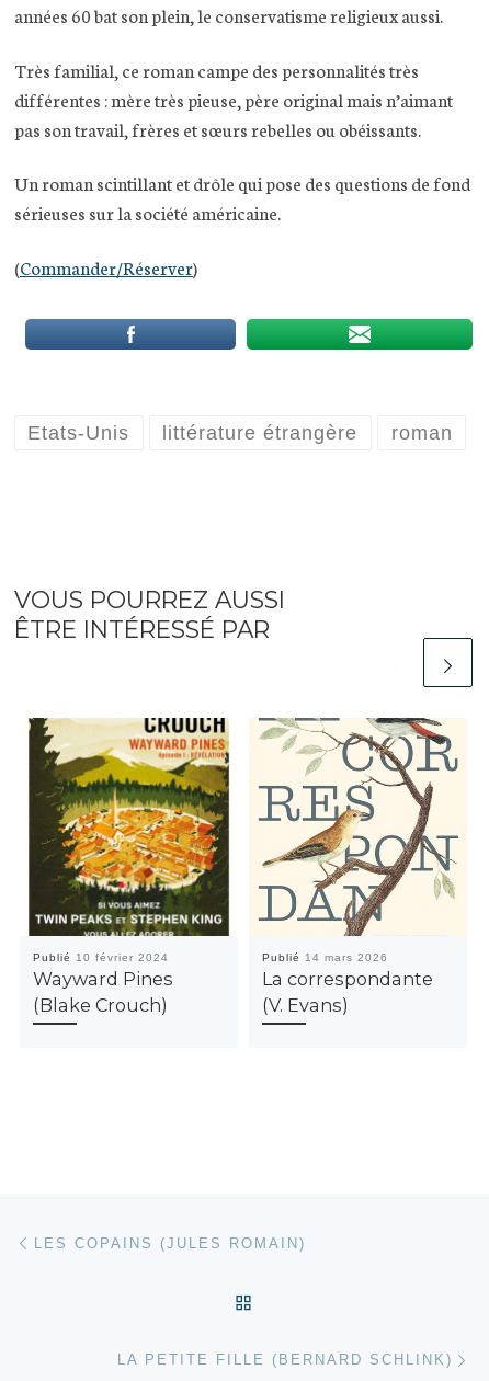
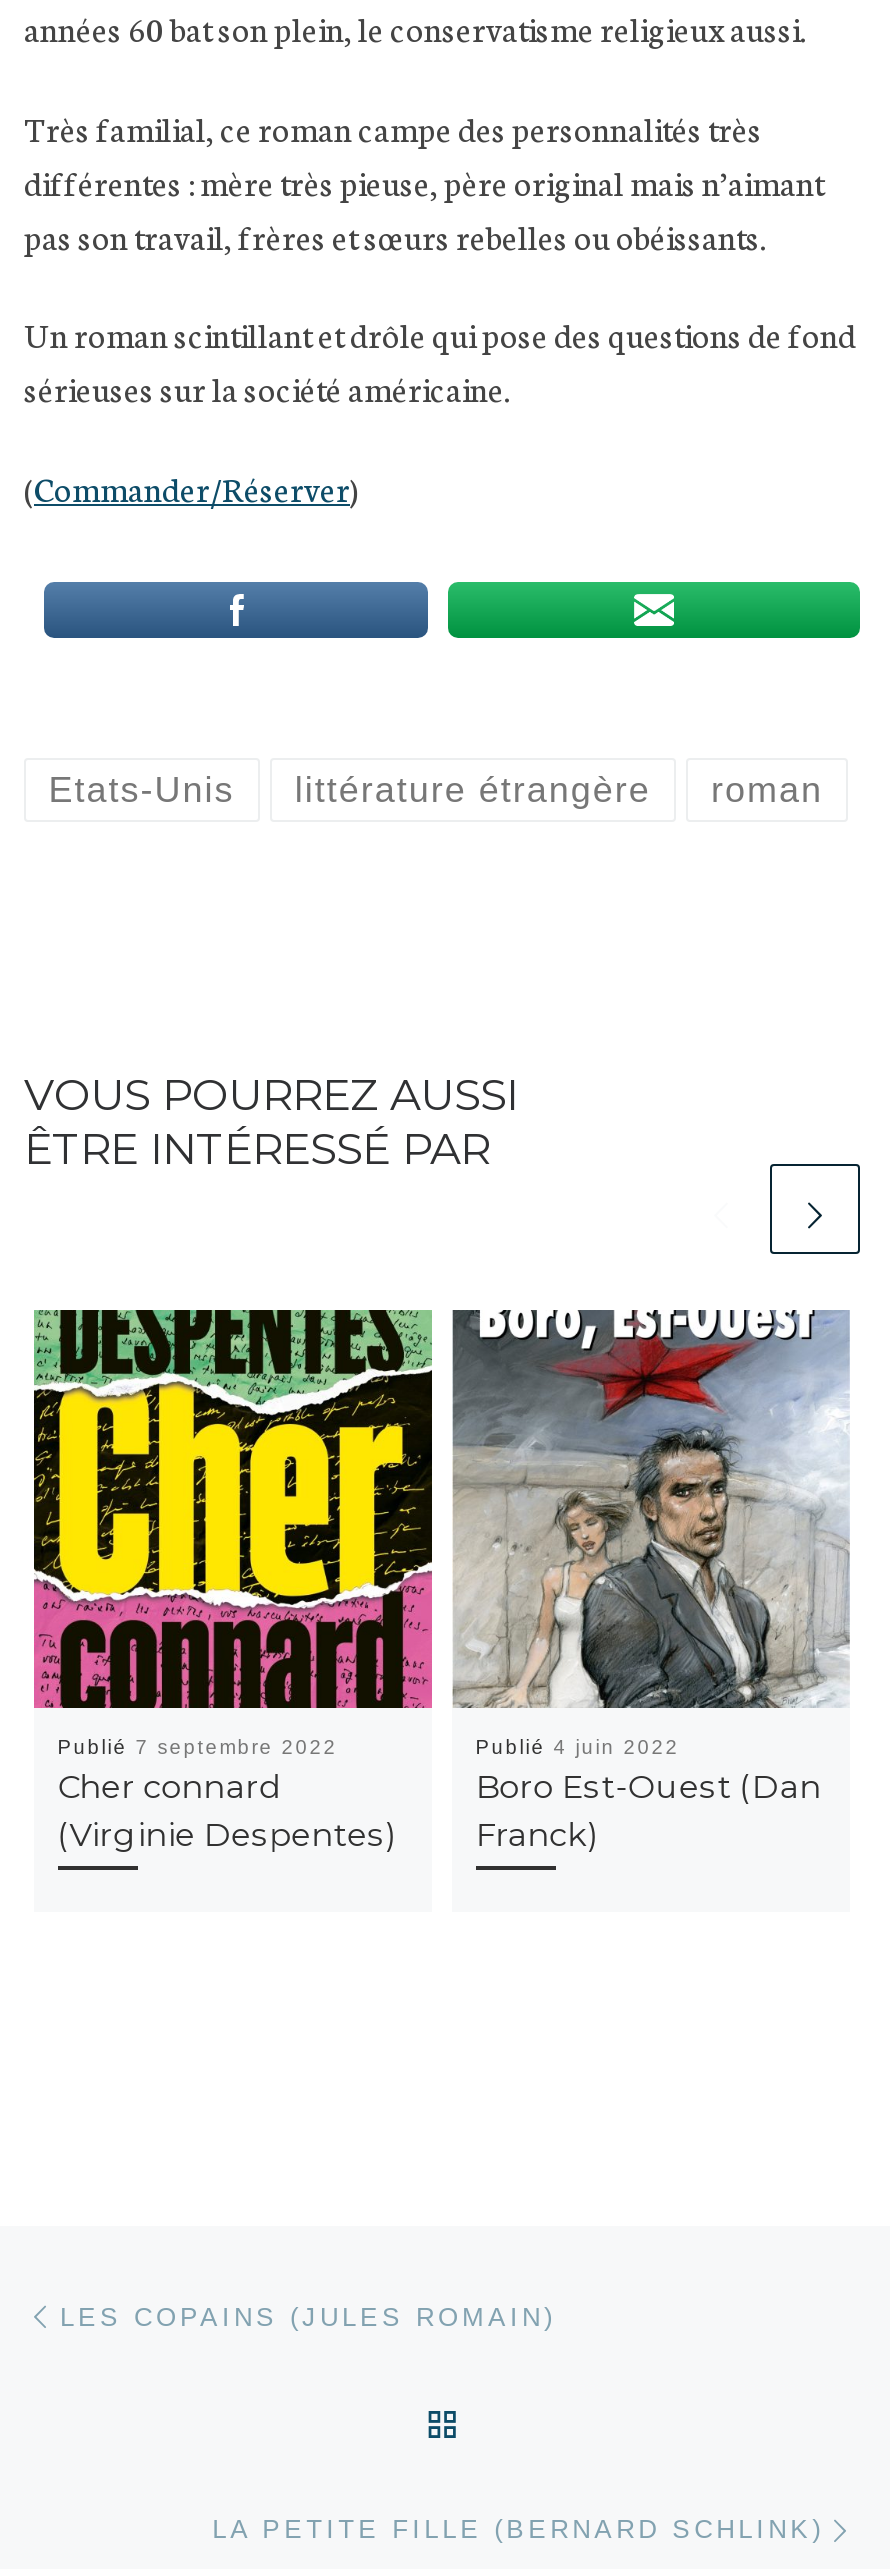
- [image]
- Publié 10 février 2024
- Wayward Pines
- (Blake Crouch)
+ [image]
+ Publié 7 septembre 2022
+ Cher connard
+ (Virginie Despentes)

- [image]
- Publié 14 mars 2026
- La correspondante
- (V. Evans)
+ [image]
+ Publié 4 juin 2022
+ Boro Est-Ouest (Dan
+ Franck)
